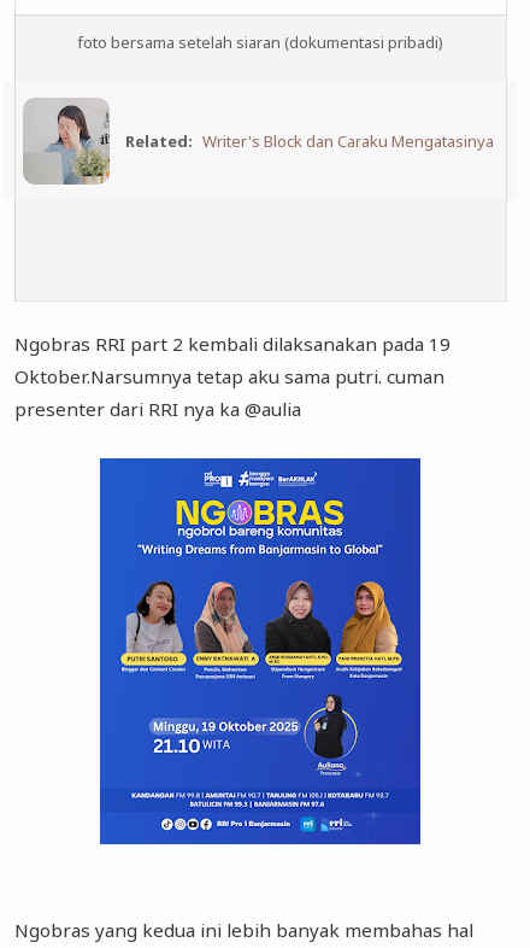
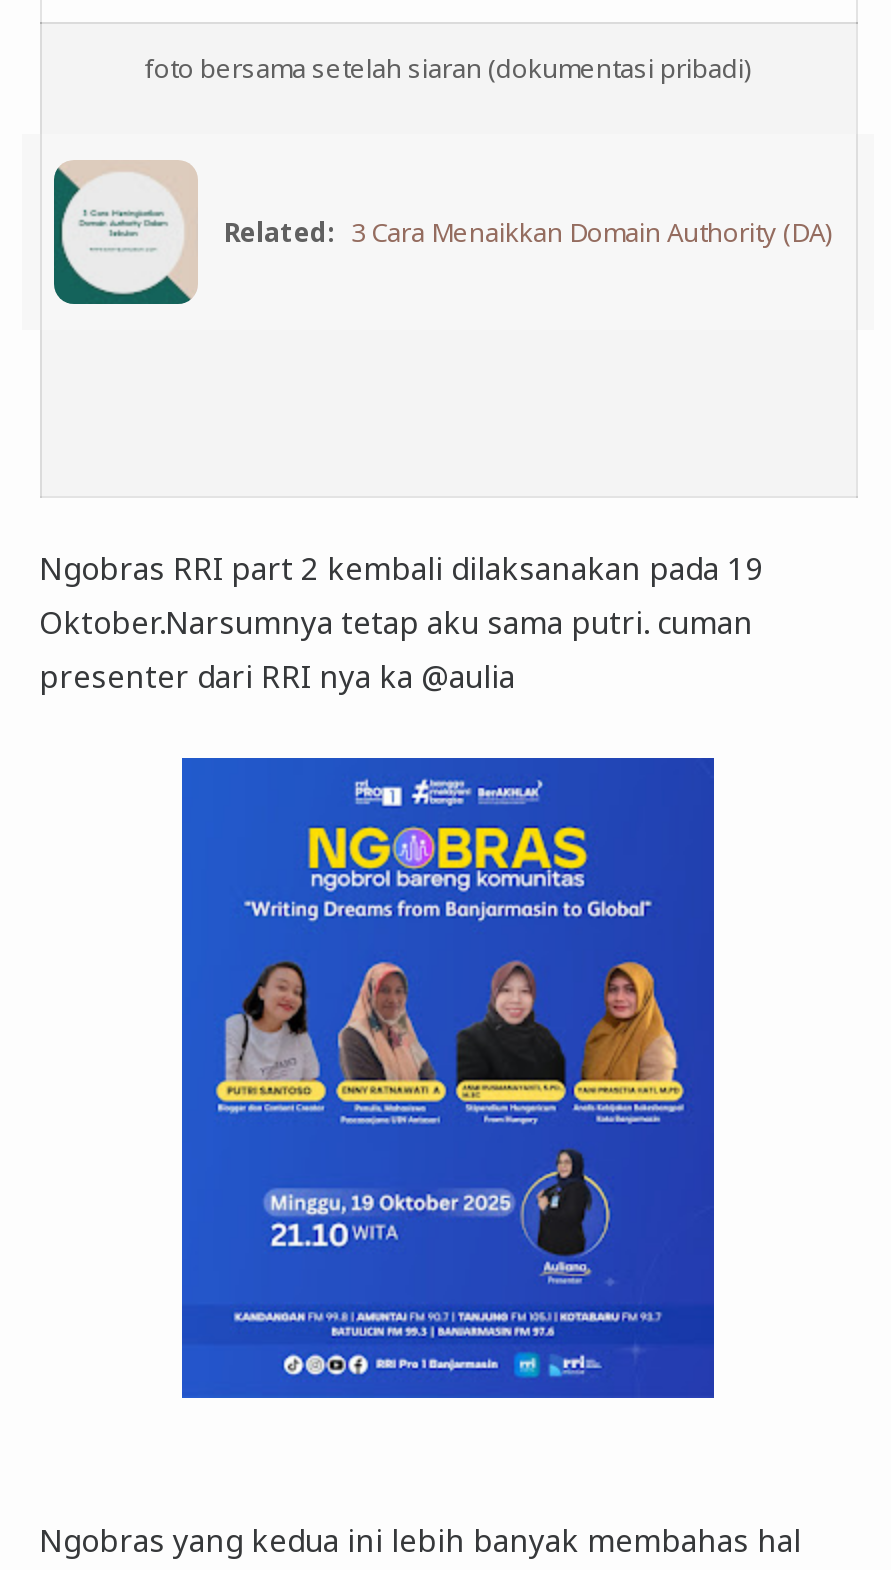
- [image]
- Related: Writer's Block dan Caraku Mengatasinya
+ [image]
+ Related: 3 Cara Menaikkan Domain Authority (DA)
